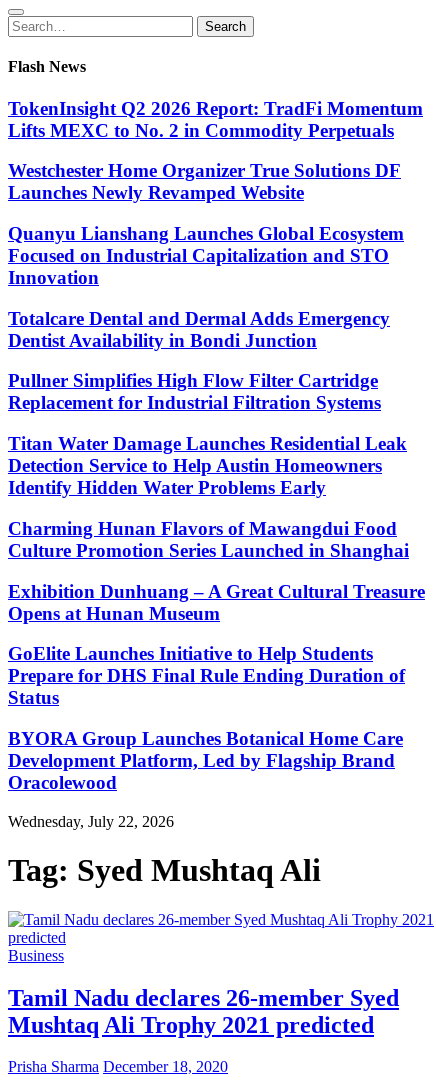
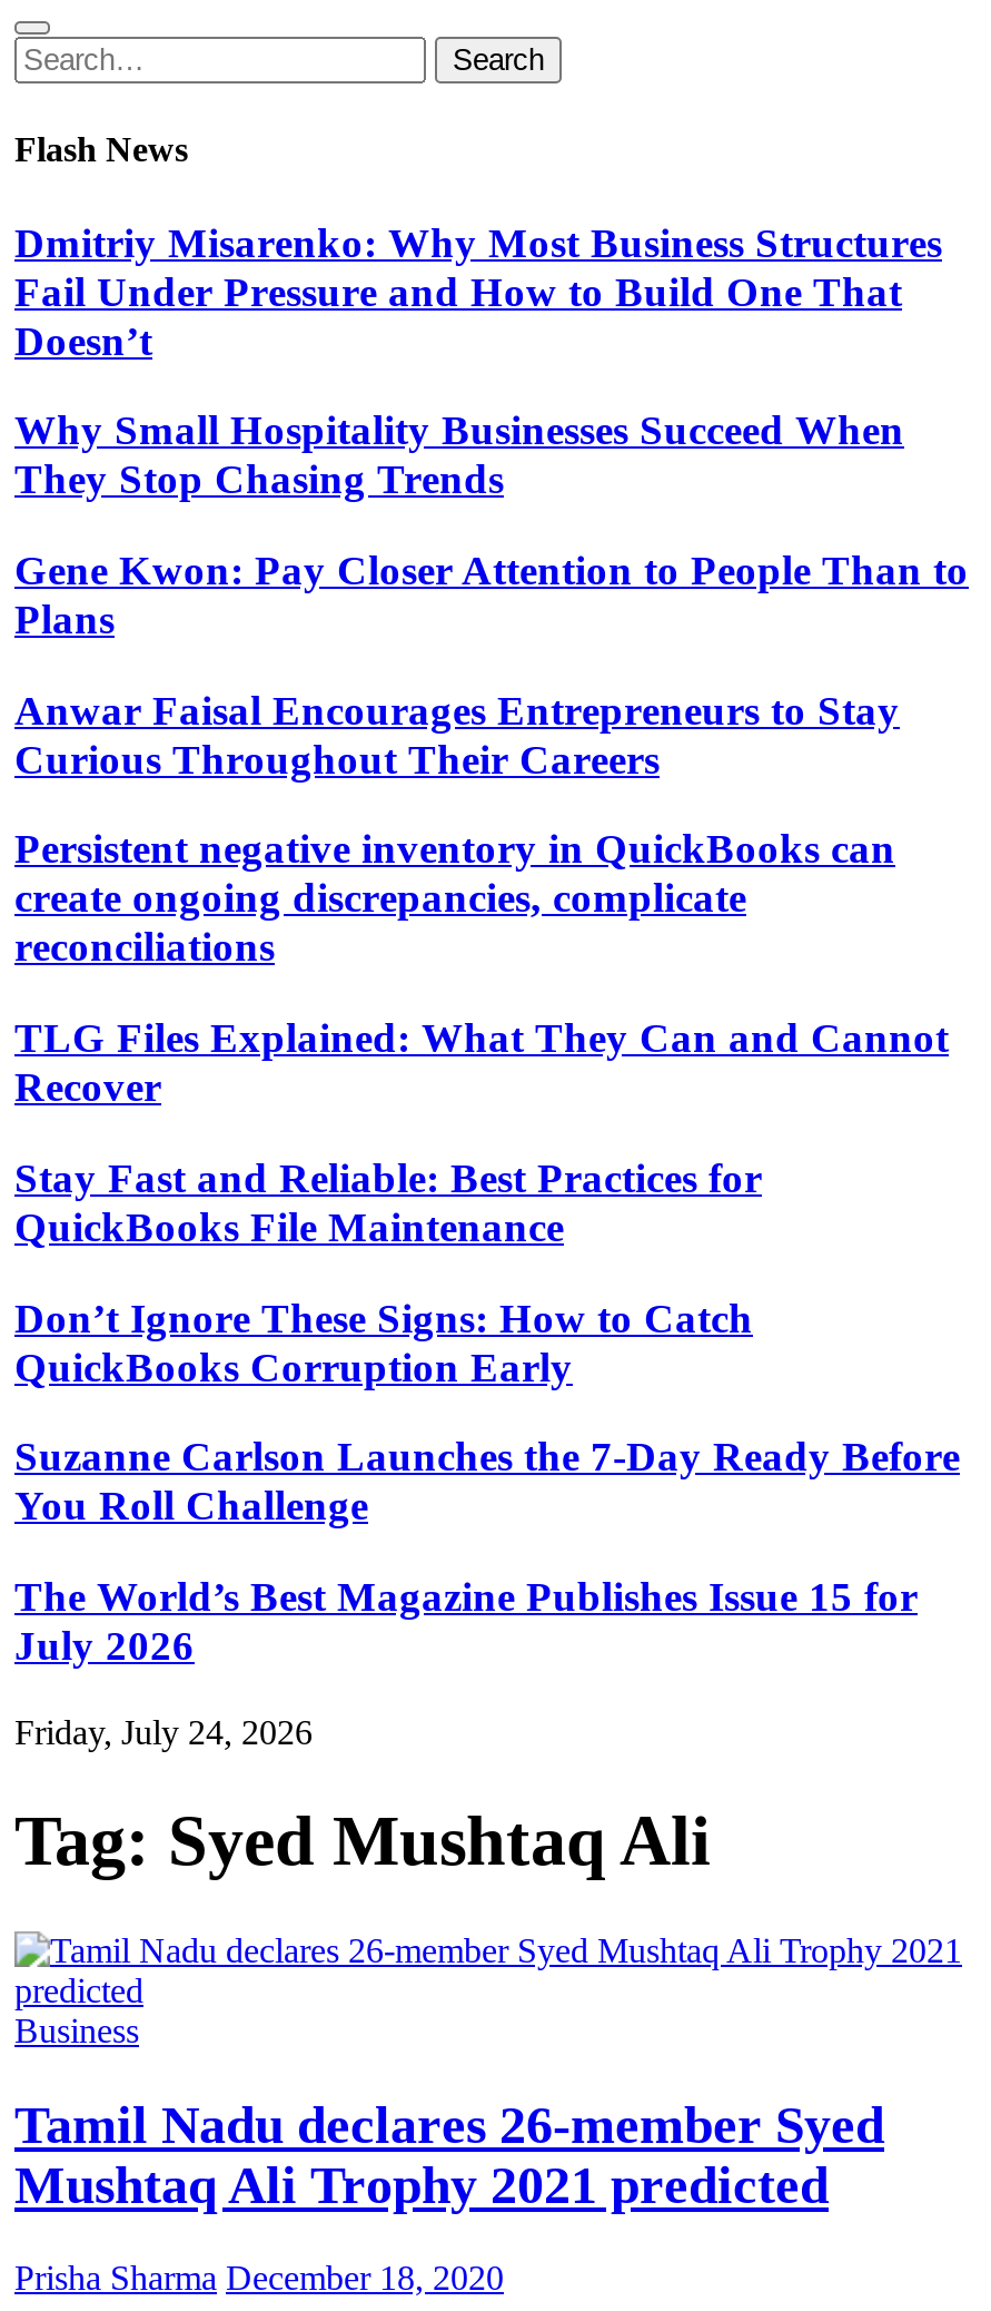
- TokenInsight Q2 2026 Report: TradFi Momentum
- Lifts MEXC to No. 2 in Commodity Perpetuals
+ Dmitriy Misarenko: Why Most Business Structures
+ Fail Under Pressure and How to Build One That
+ Doesn’t

- Westchester Home Organizer True Solutions DF
- Launches Newly Revamped Website
+ Why Small Hospitality Businesses Succeed When
+ They Stop Chasing Trends

- Quanyu Lianshang Launches Global Ecosystem
- Focused on Industrial Capitalization and STO
- Innovation
+ Gene Kwon: Pay Closer Attention to People Than to
+ Plans

- Totalcare Dental and Dermal Adds Emergency
- Dentist Availability in Bondi Junction
+ Anwar Faisal Encourages Entrepreneurs to Stay
+ Curious Throughout Their Careers

- Pullner Simplifies High Flow Filter Cartridge
- Replacement for Industrial Filtration Systems
+ Persistent negative inventory in QuickBooks can
+ create ongoing discrepancies, complicate
+ reconciliations

- Titan Water Damage Launches Residential Leak
- Detection Service to Help Austin Homeowners
- Identify Hidden Water Problems Early
+ TLG Files Explained: What They Can and Cannot
+ Recover

- Charming Hunan Flavors of Mawangdui Food
- Culture Promotion Series Launched in Shanghai
+ Stay Fast and Reliable: Best Practices for
+ QuickBooks File Maintenance

- Exhibition Dunhuang – A Great Cultural Treasure
- Opens at Hunan Museum
+ Don’t Ignore These Signs: How to Catch
+ QuickBooks Corruption Early

- GoElite Launches Initiative to Help Students
- Prepare for DHS Final Rule Ending Duration of
- Status
+ Suzanne Carlson Launches the 7-Day Ready Before
+ You Roll Challenge

- BYORA Group Launches Botanical Home Care
- Development Platform, Led by Flagship Brand
- Oracolewood
+ The World’s Best Magazine Publishes Issue 15 for
+ July 2026

- Wednesday, July 22, 2026
+ Friday, July 24, 2026
